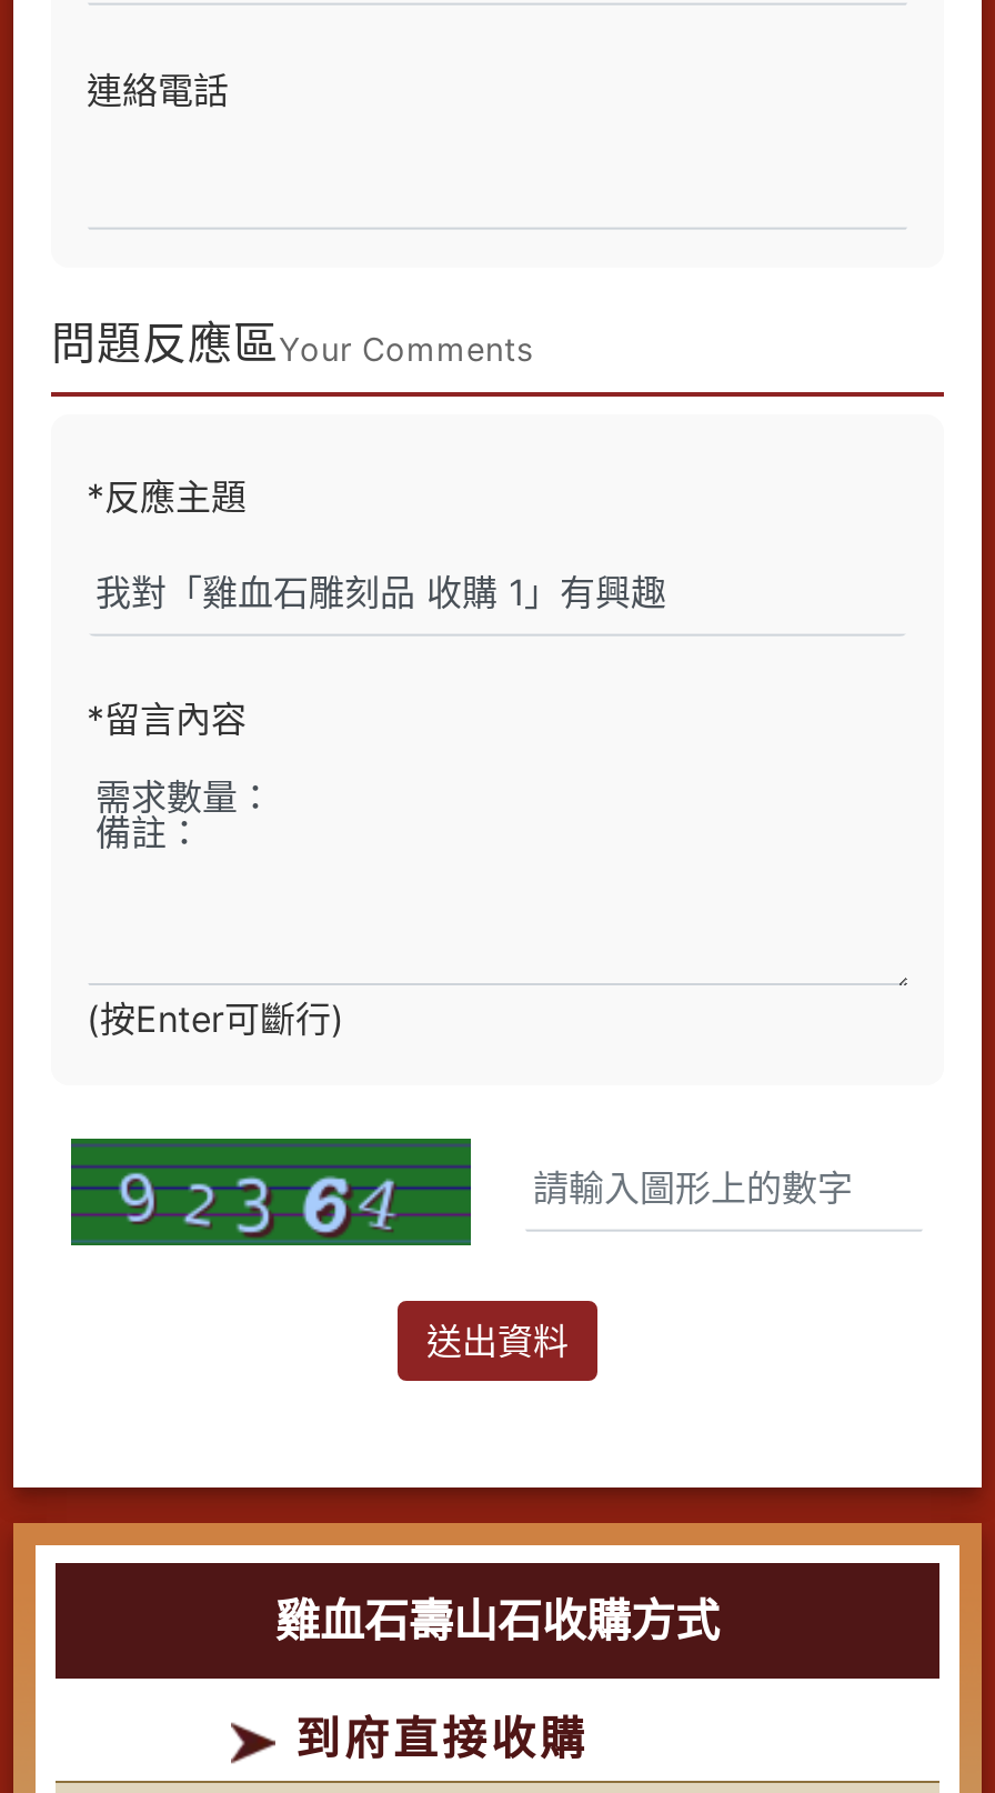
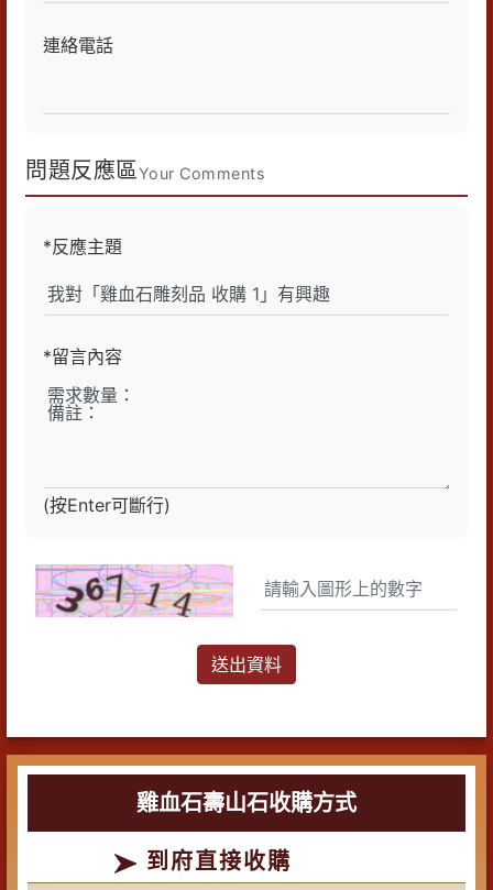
- [image]
+ [image]
